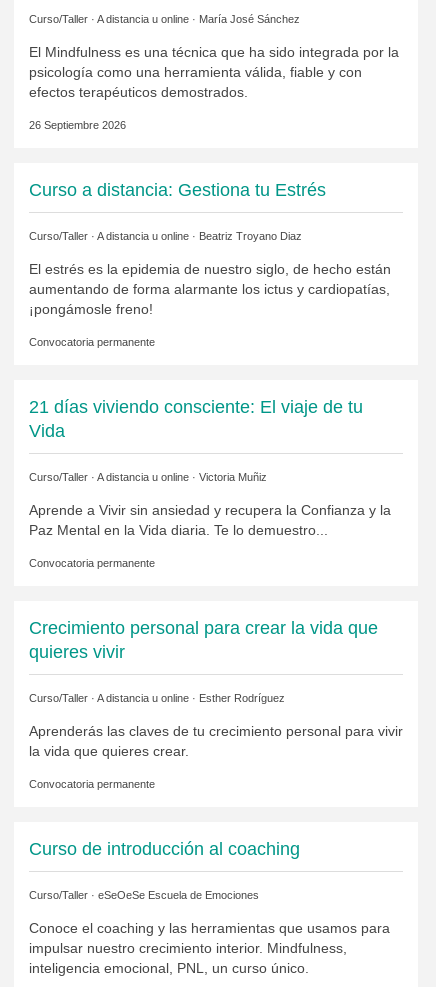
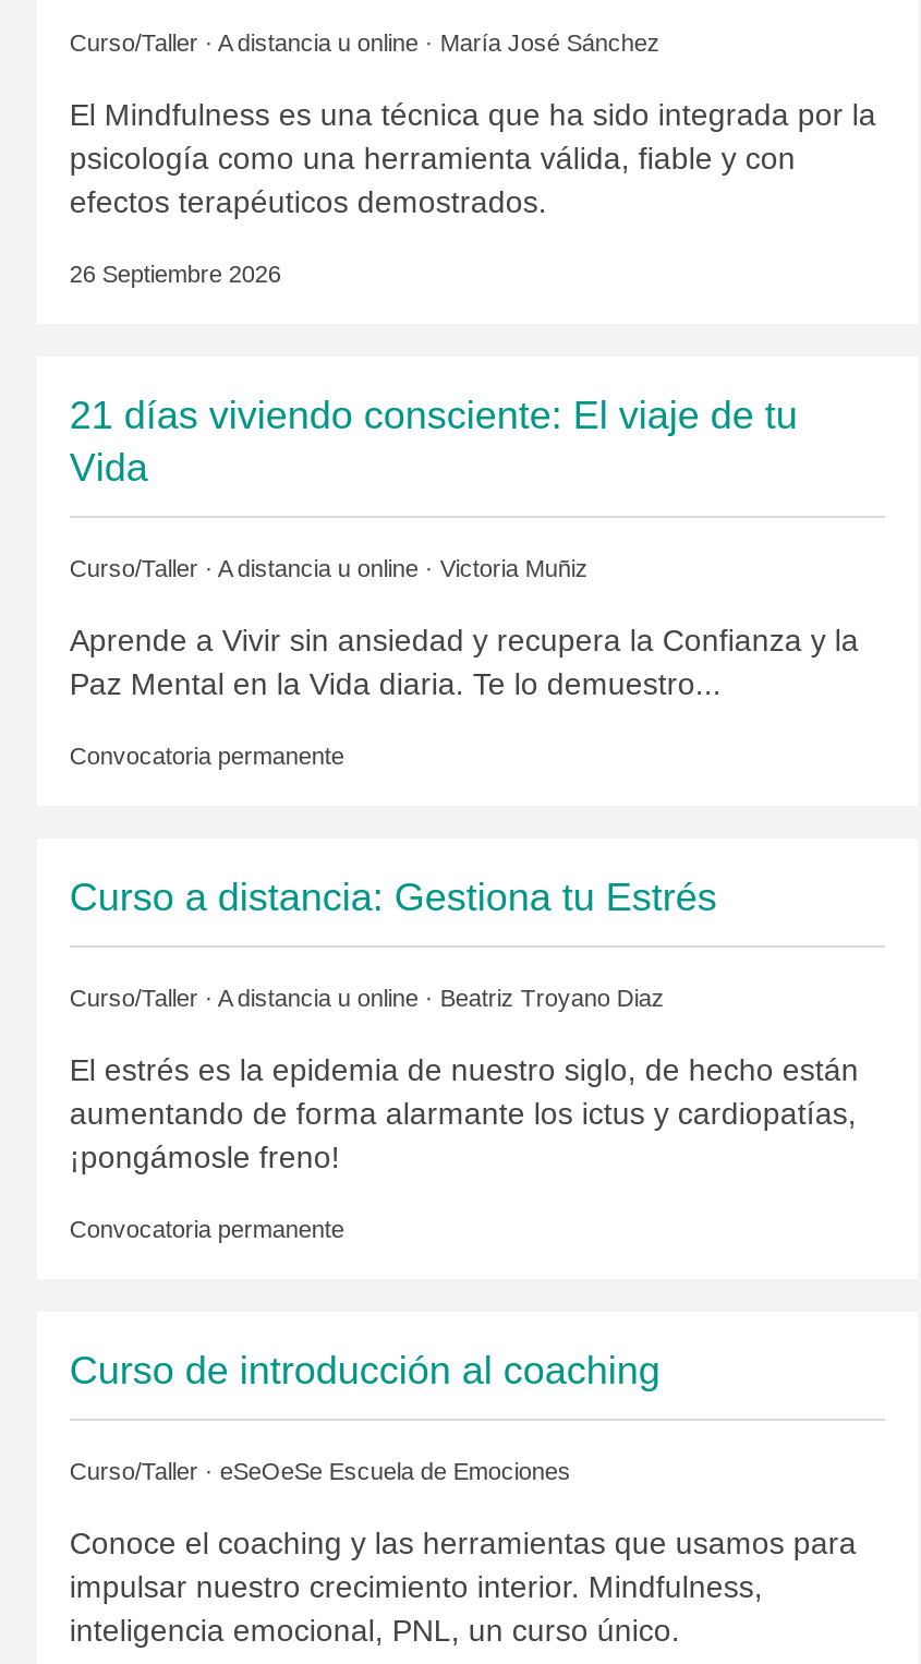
moved down: Curso a distancia: Gestiona tu Estrés

moved down: Curso/Taller · A distancia u online · Beatriz Troyano Diaz

moved down: El estrés es la epidemia de nuestro siglo, de hecho están | aumentando de forma alarmante los ictus y cardiopatías, | ¡pongámosle freno!

- Convocatoria permanente

- Crecimiento personal para crear la vida que
- quieres vivir

- Curso/Taller · A distancia u online · Esther Rodríguez

- Aprenderás las claves de tu crecimiento personal para vivir
- la vida que quieres crear.
